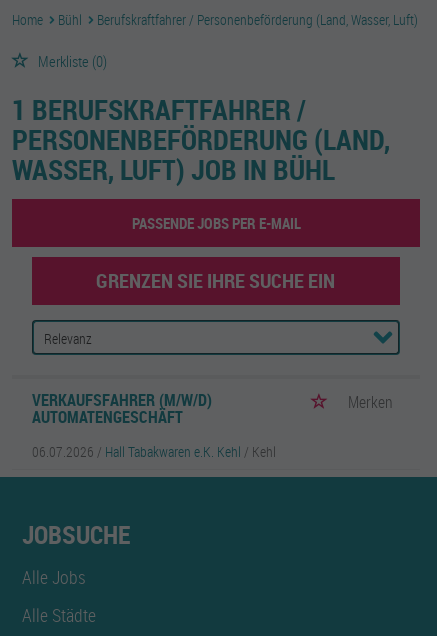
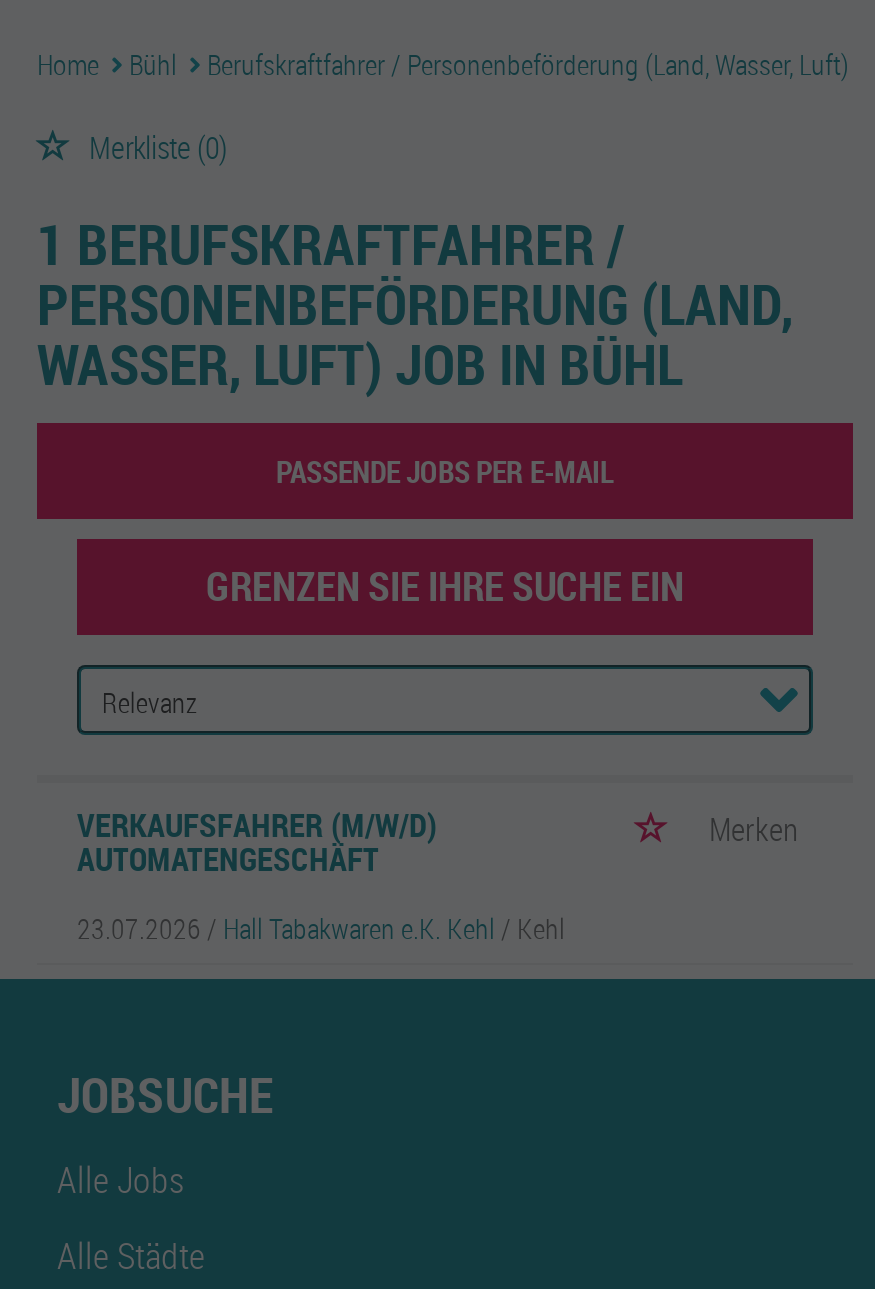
- 06.07.2026 / Hall Tabakwaren e.K. Kehl / Kehl
+ 23.07.2026 / Hall Tabakwaren e.K. Kehl / Kehl
